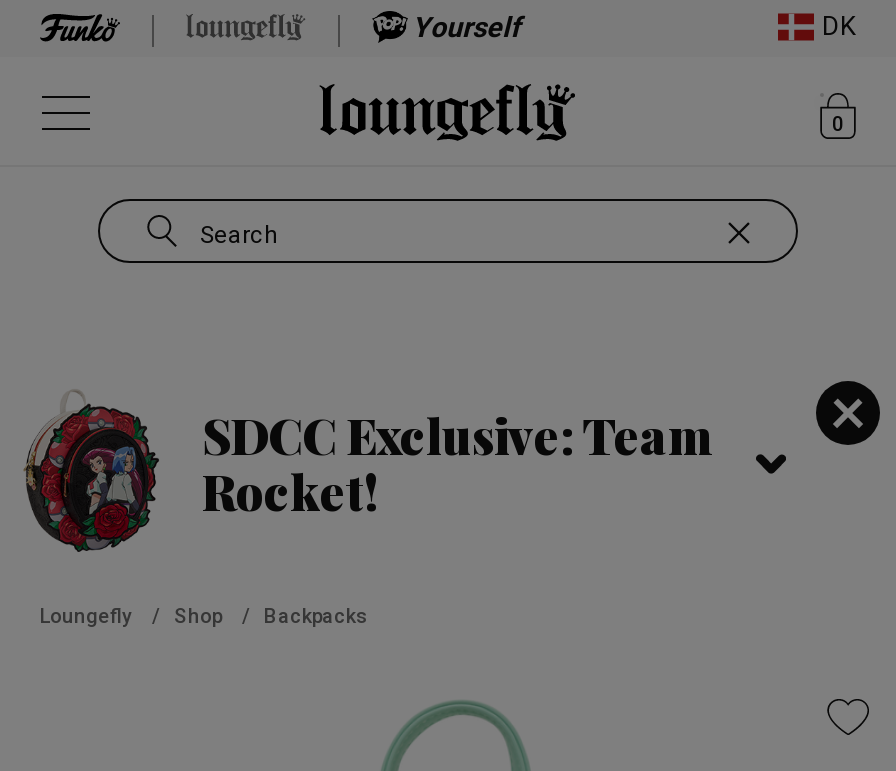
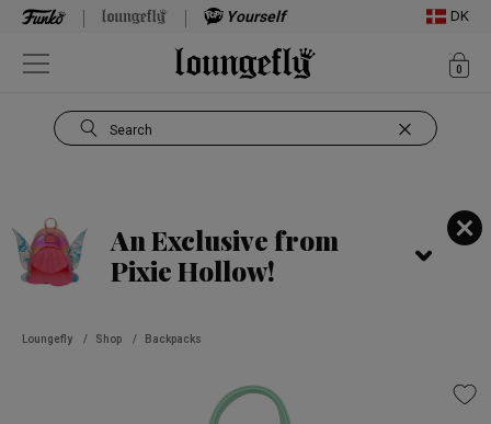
- [image]
- SDCC Exclusive: Team
- Rocket!
+ [image]
+ An Exclusive from
+ Pixie Hollow!
